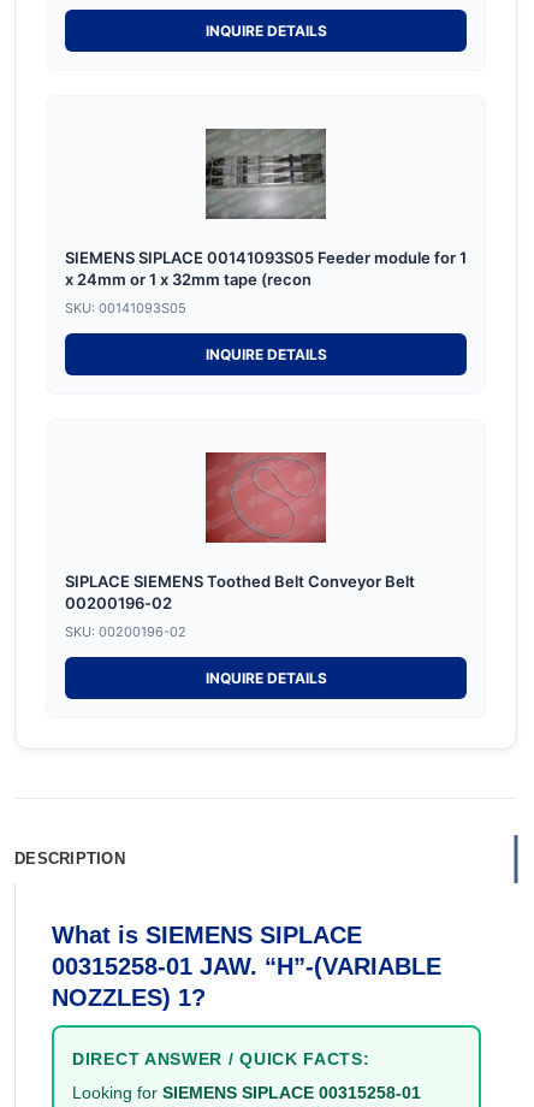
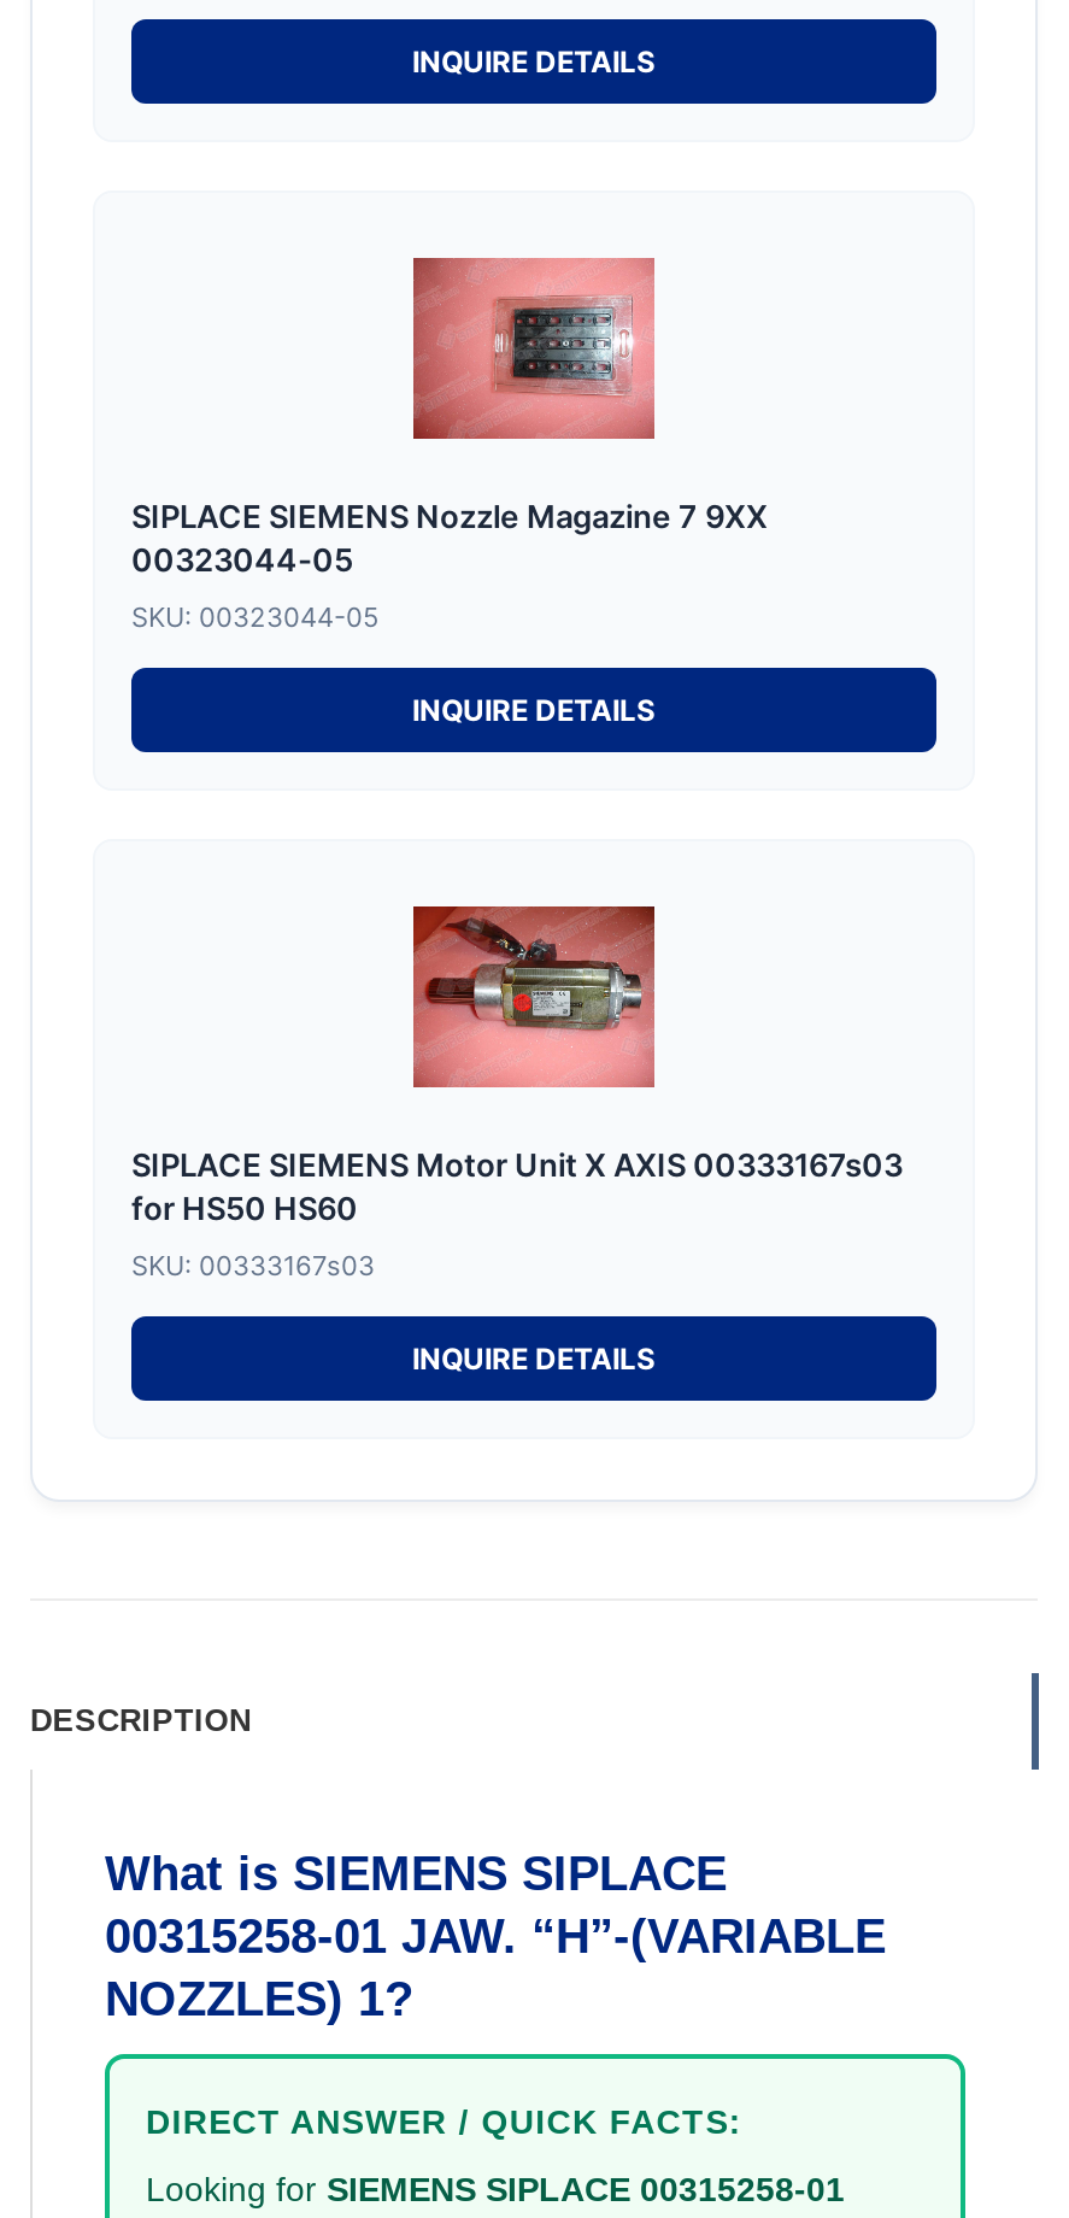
- [image]
- SIEMENS SIPLACE 00141093S05 Feeder module for 1
- x 24mm or 1 x 32mm tape (recon
+ [image]
+ SIPLACE SIEMENS Nozzle Magazine 7 9XX
+ 00323044-05

- SKU: 00141093S05
+ SKU: 00323044-05

- [image]
- SIPLACE SIEMENS Toothed Belt Conveyor Belt
- 00200196-02
+ [image]
+ SIPLACE SIEMENS Motor Unit X AXIS 00333167s03
+ for HS50 HS60

- SKU: 00200196-02
+ SKU: 00333167s03
